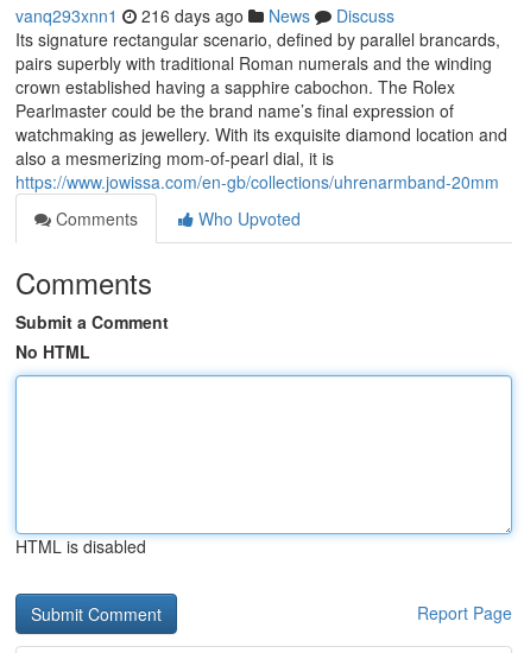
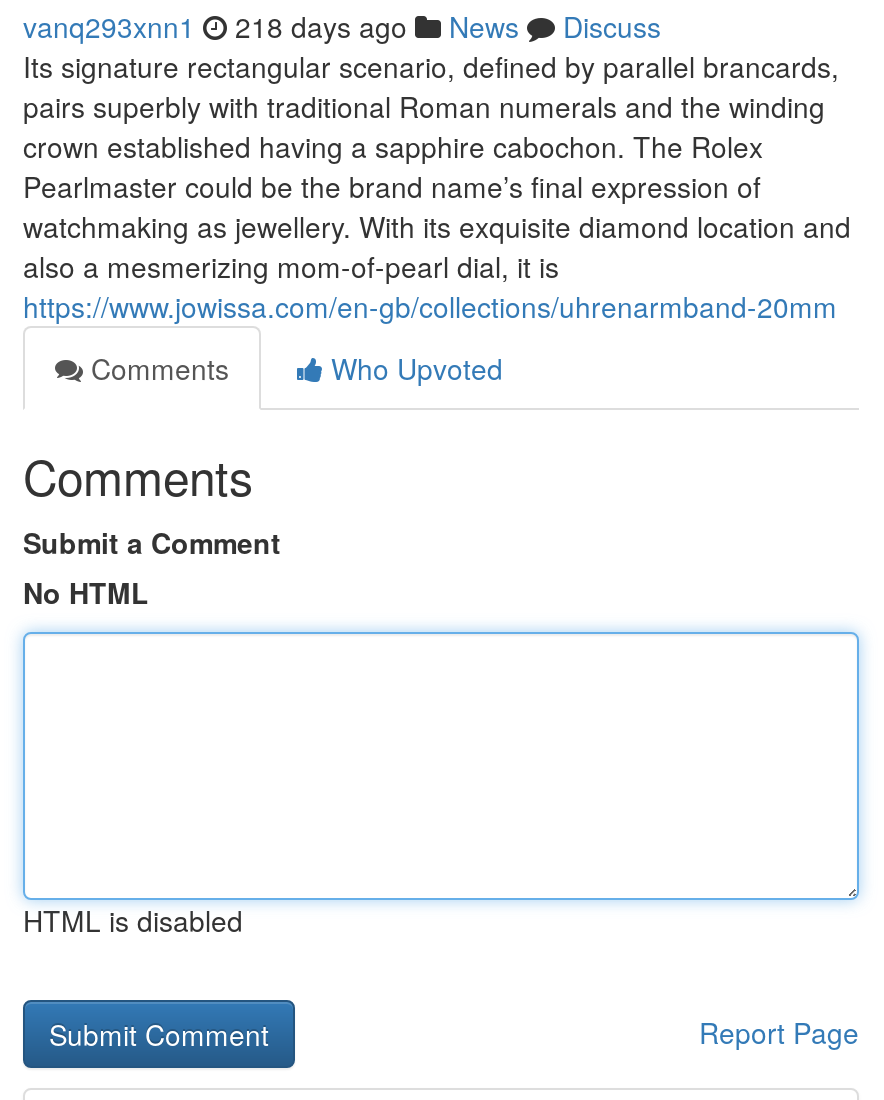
- vanq293xnn1 216 days ago News Discuss
+ vanq293xnn1 218 days ago News Discuss
